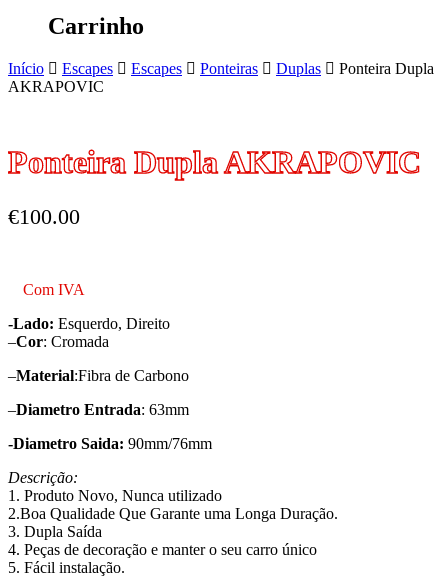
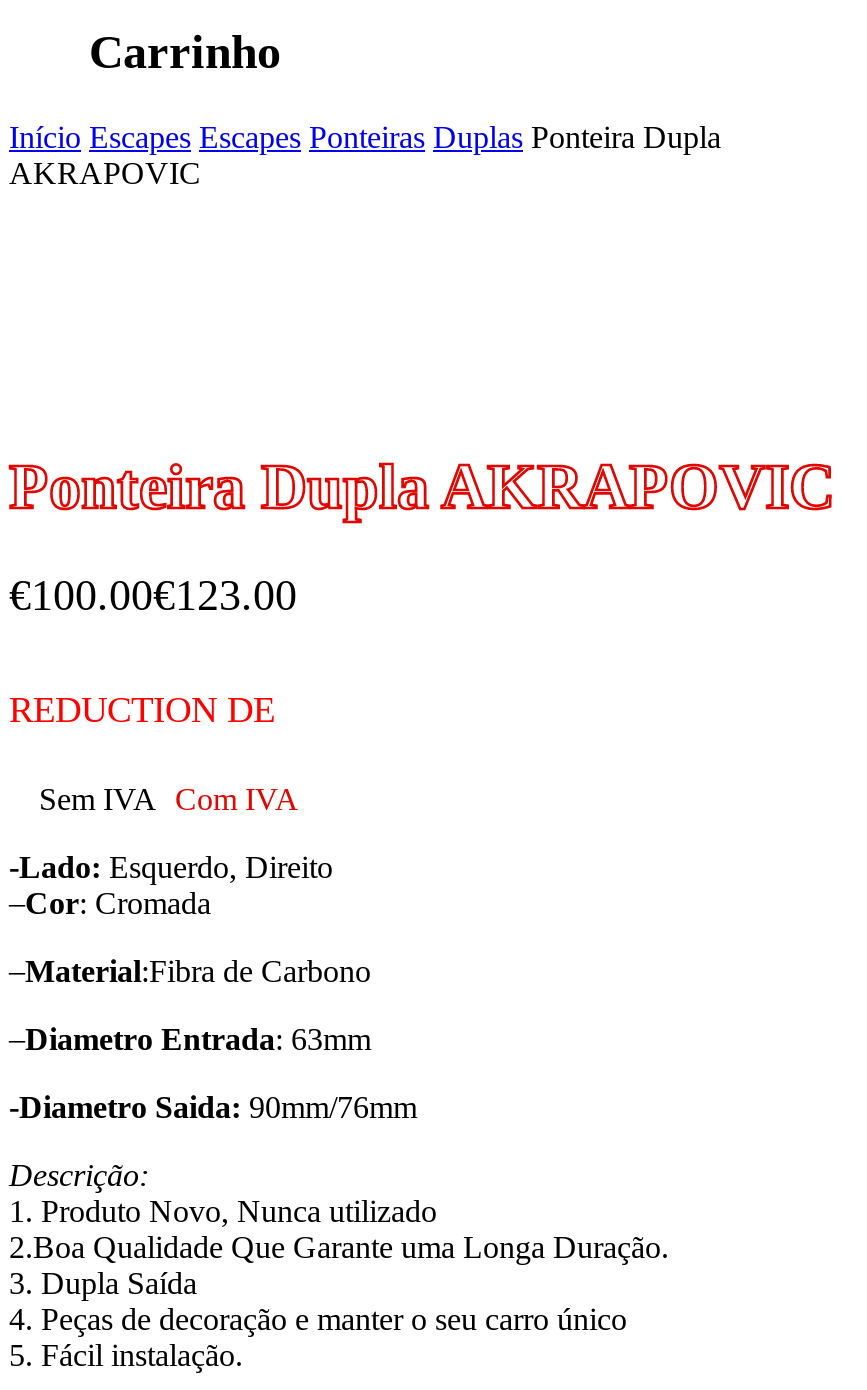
- €100.00
- Com IVA
+ €100.00€123.00
+ REDUCTION DE
+ Sem IVA Com IVA
